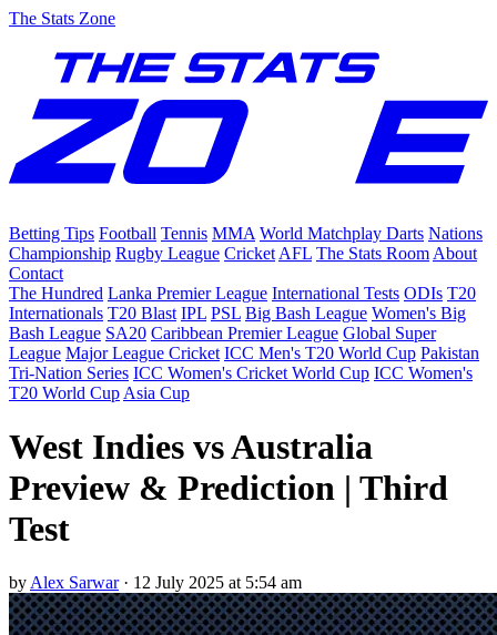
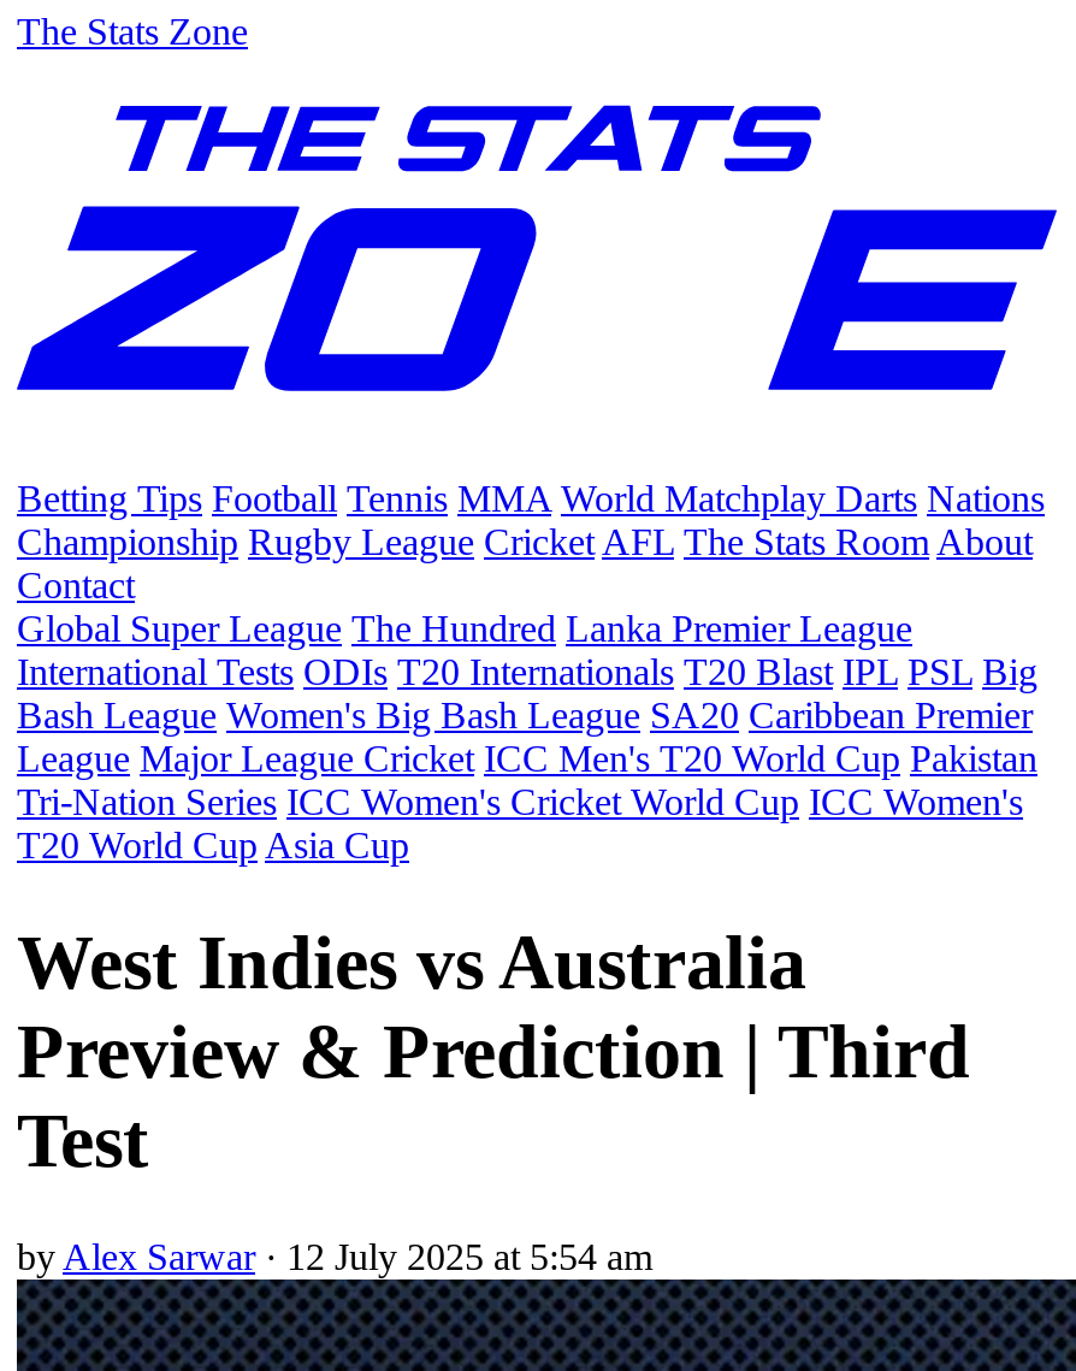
- The Hundred Lanka Premier League International Tests ODIs T20
- Internationals T20 Blast IPL PSL Big Bash League Women's Big
- Bash League SA20 Caribbean Premier League Global Super
+ Global Super League The Hundred Lanka Premier League
+ International Tests ODIs T20 Internationals T20 Blast IPL PSL Big
+ Bash League Women's Big Bash League SA20 Caribbean Premier
